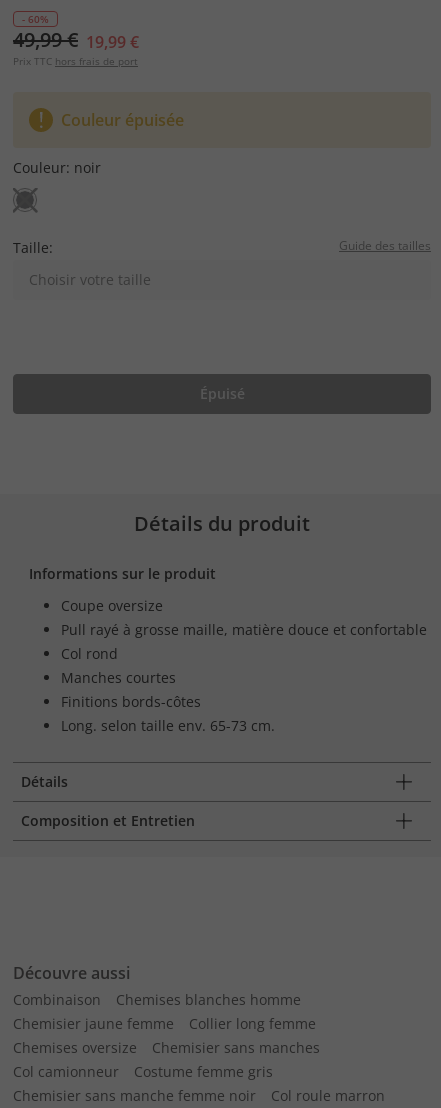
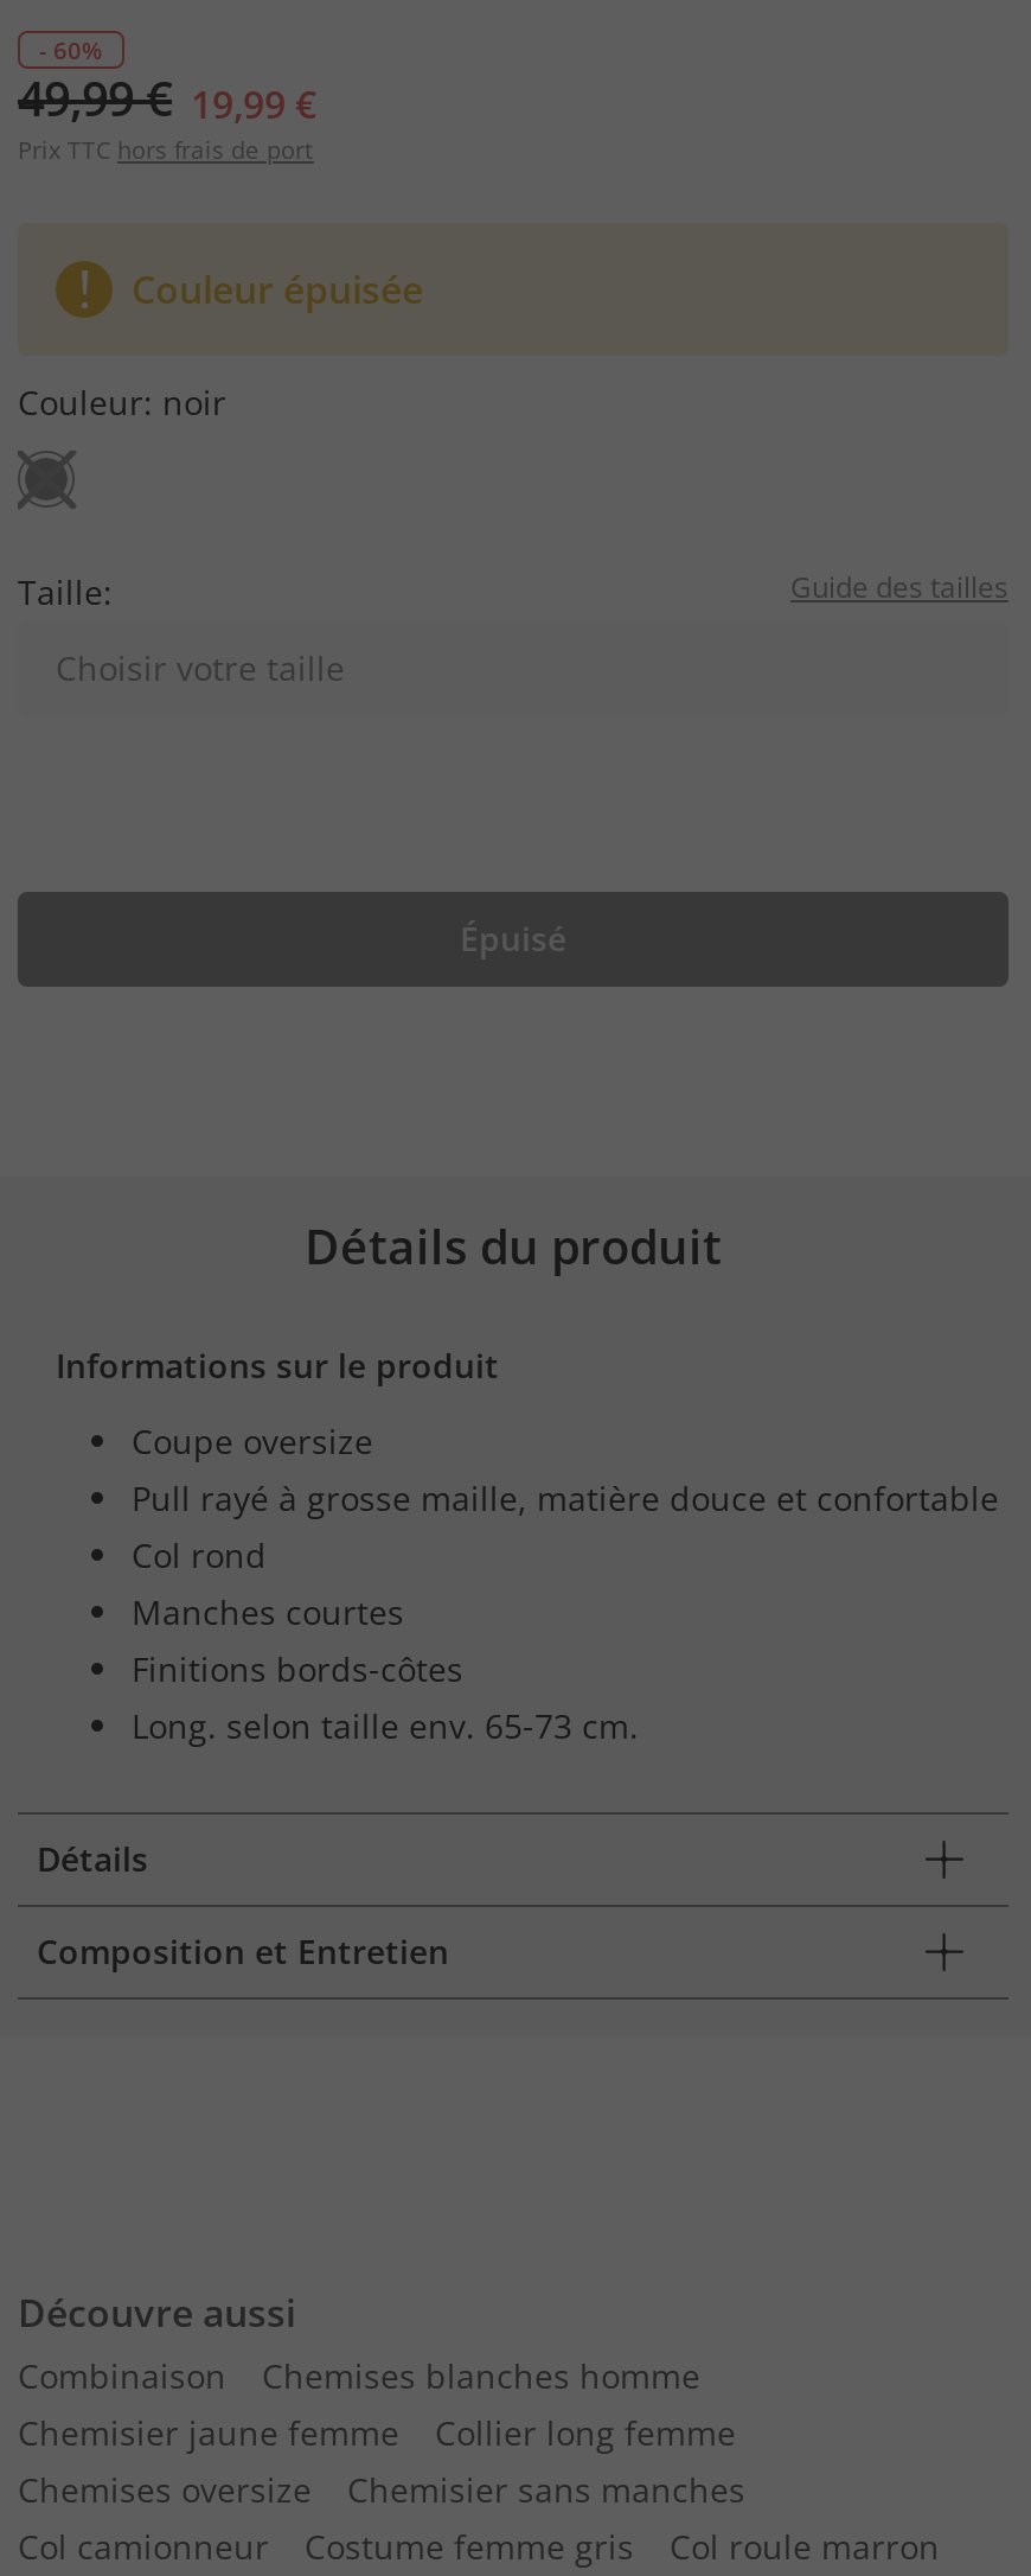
- Chemisier sans manche femme noir
